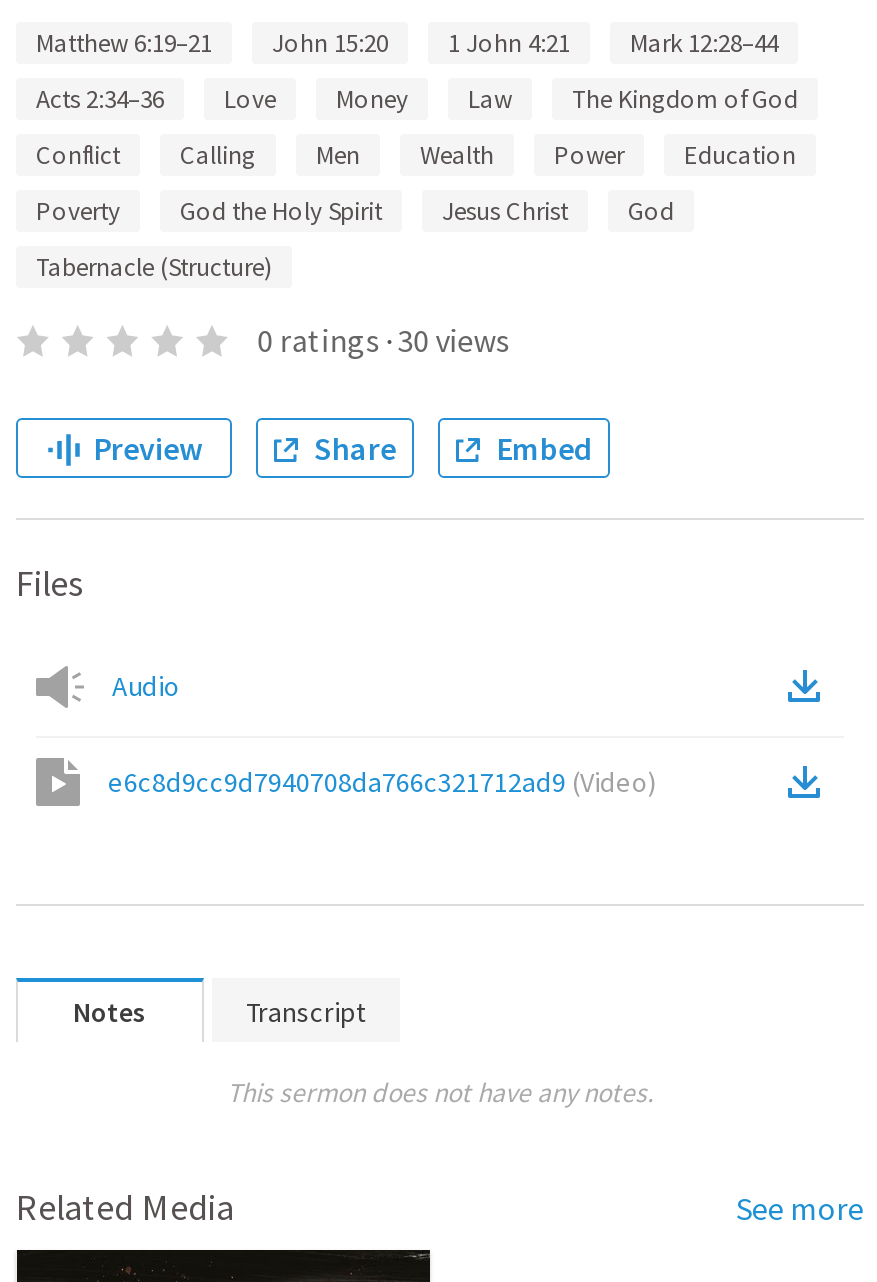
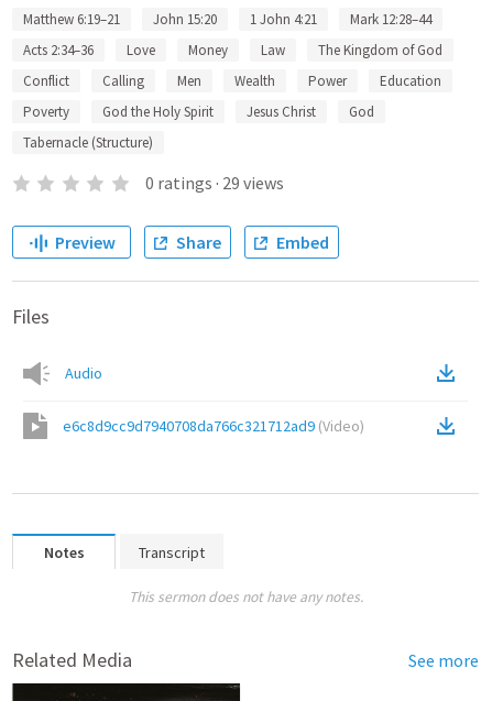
- 0 ratings · 30 views
+ 0 ratings · 29 views
